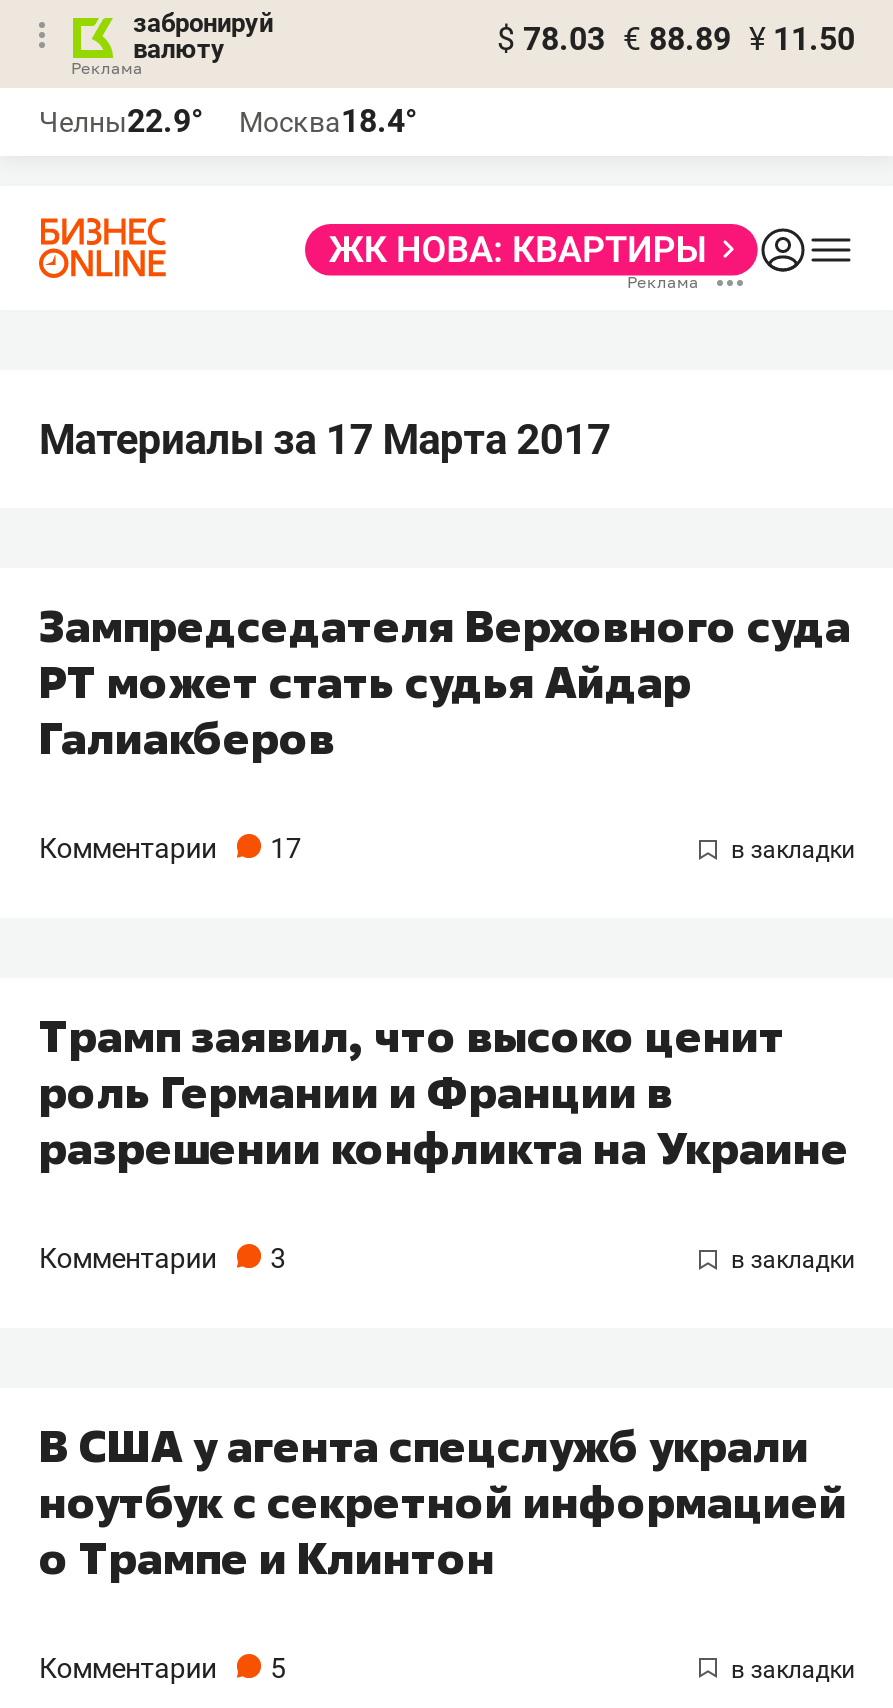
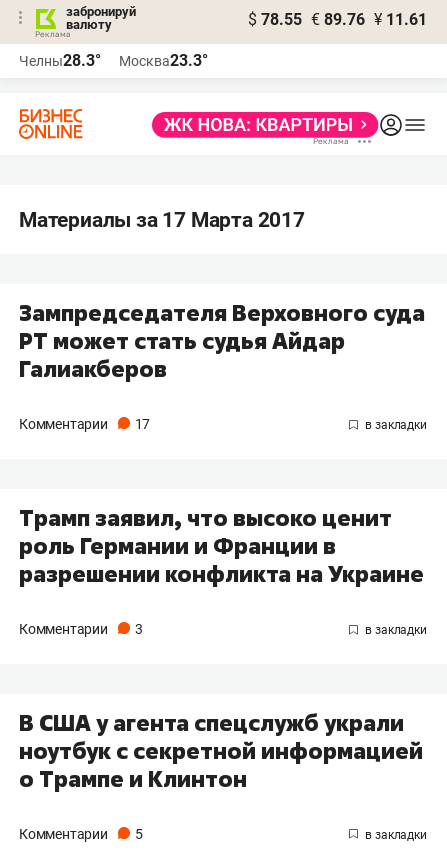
- $ 78.03 € 88.89 ¥ 11.50
+ $ 78.55 € 89.76 ¥ 11.61

- Челны22.9°
+ Челны28.3°

- Москва18.4°
+ Москва23.3°
